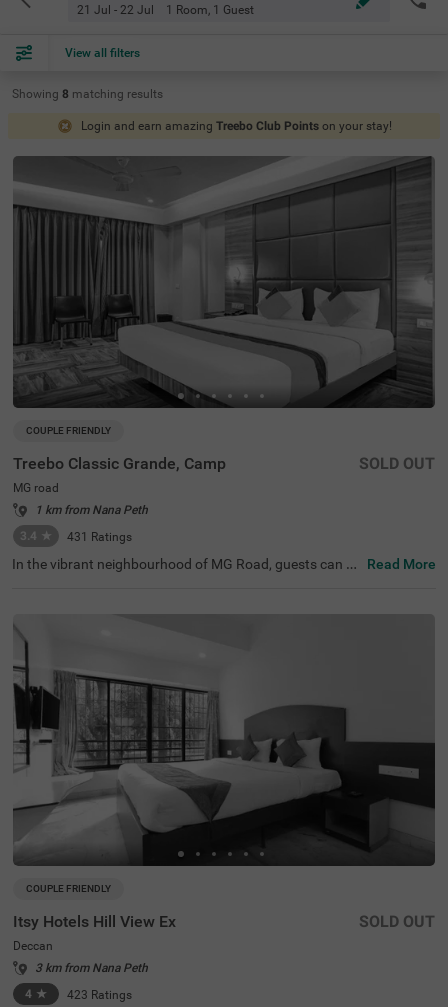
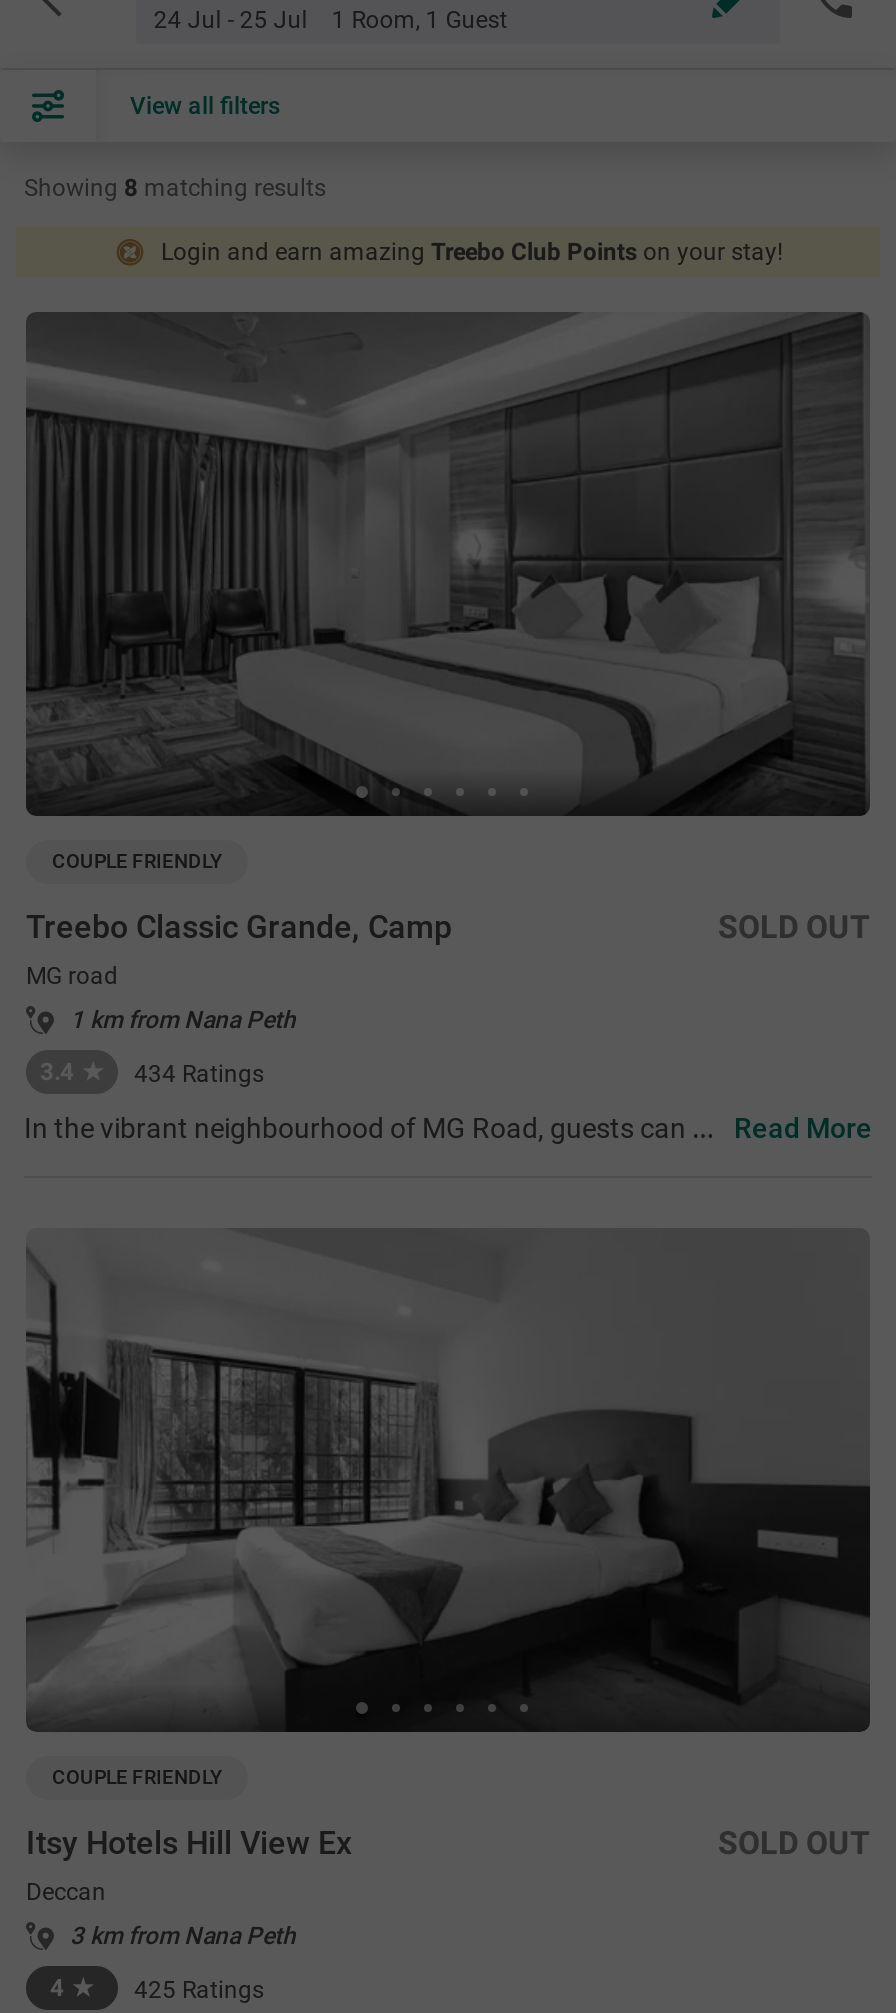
- 21 Jul - 22 Jul 1 Room, 1 Guest
+ 24 Jul - 25 Jul 1 Room, 1 Guest

- 431 Ratings
+ 434 Ratings

- 423 Ratings
+ 425 Ratings
